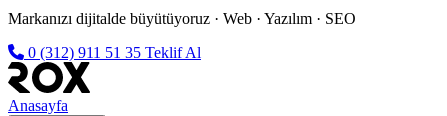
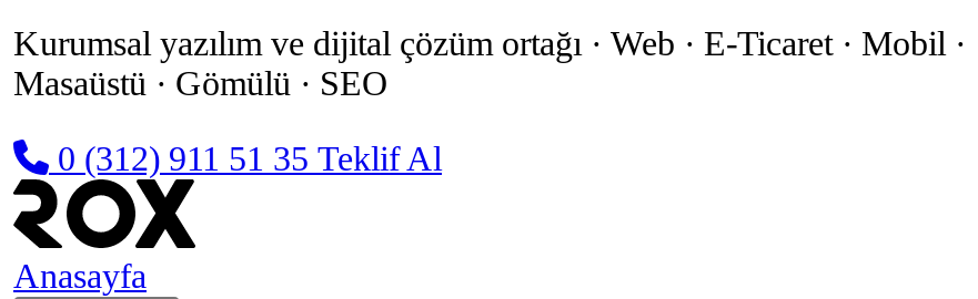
- Markanızı dijitalde büyütüyoruz · Web · Yazılım · SEO
+ Kurumsal yazılım ve dijital çözüm ortağı · Web · E-Ticaret · Mobil ·
+ Masaüstü · Gömülü · SEO
